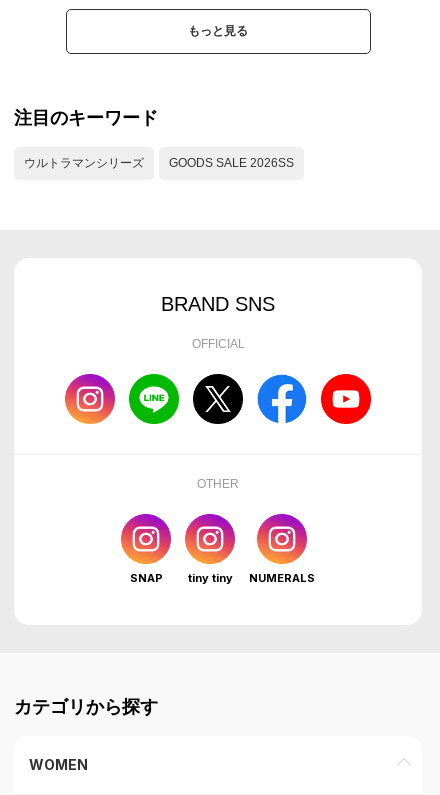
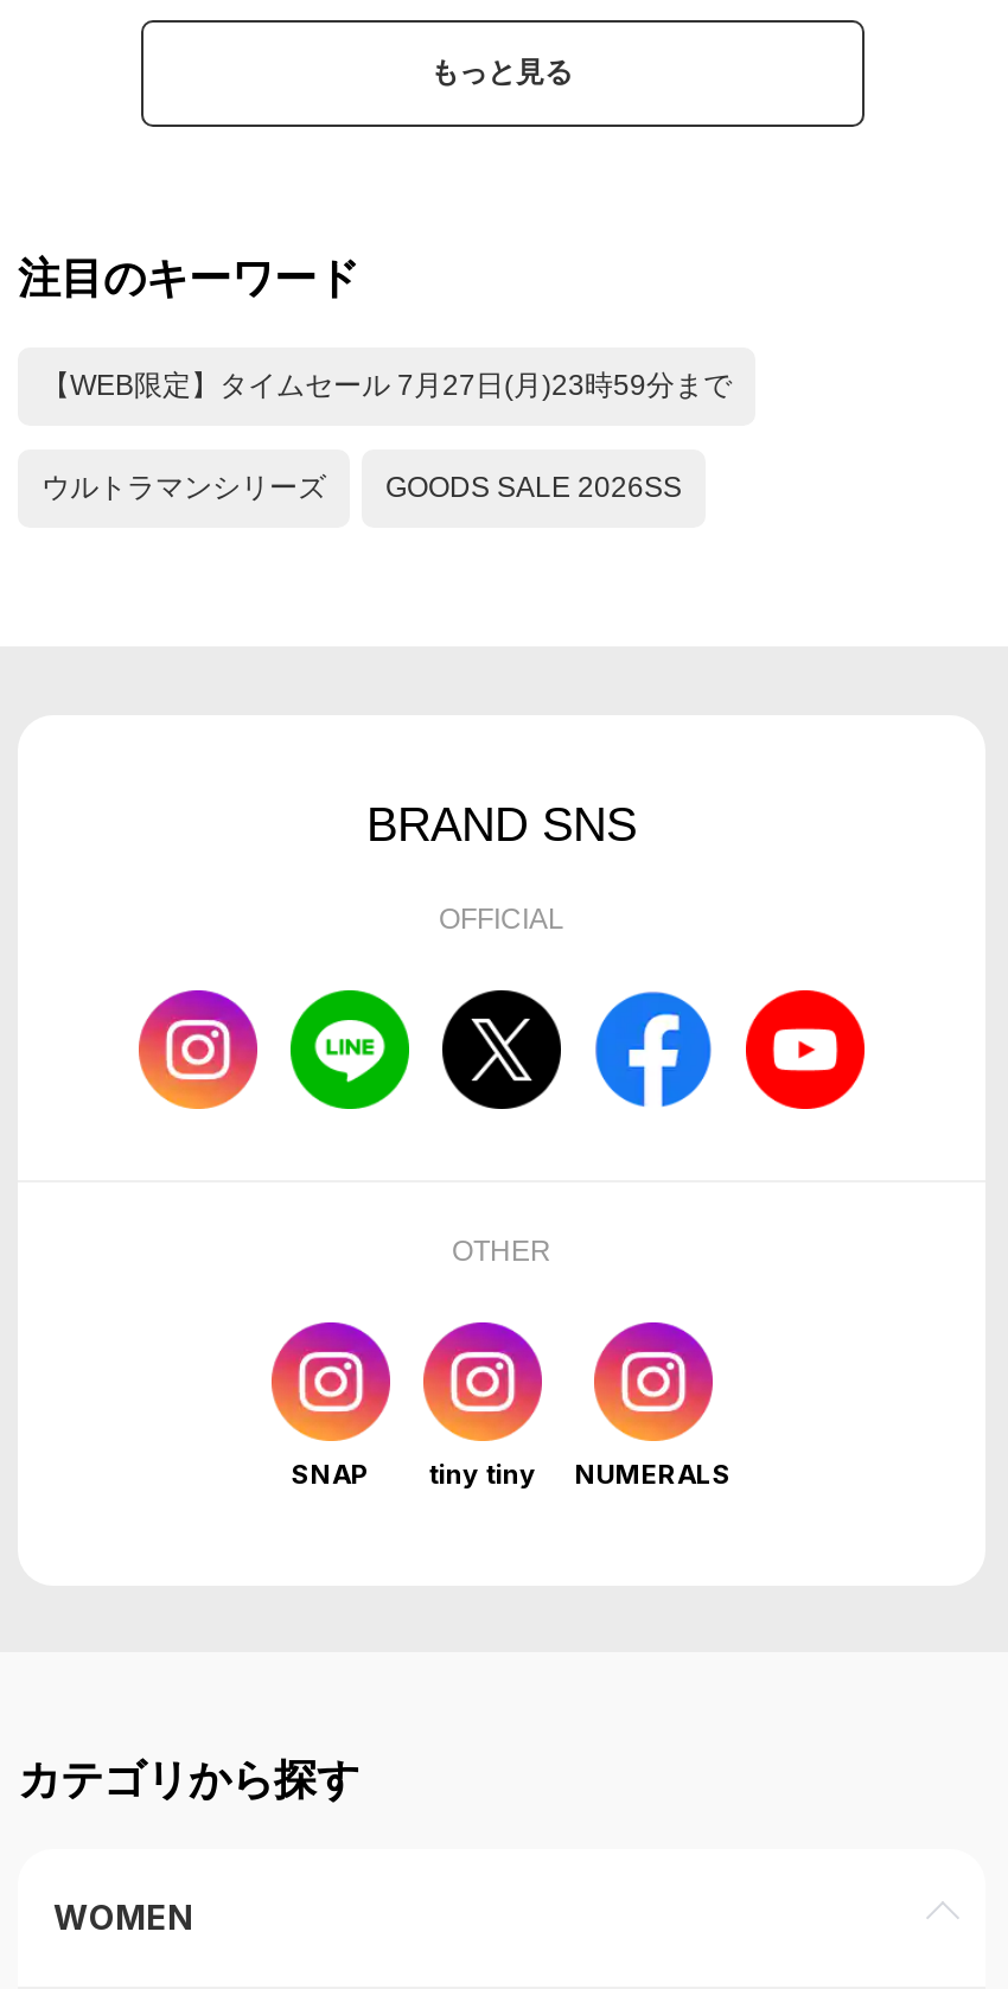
+ 【WEB限定】タイムセール 7月27日(月)23時59分まで
